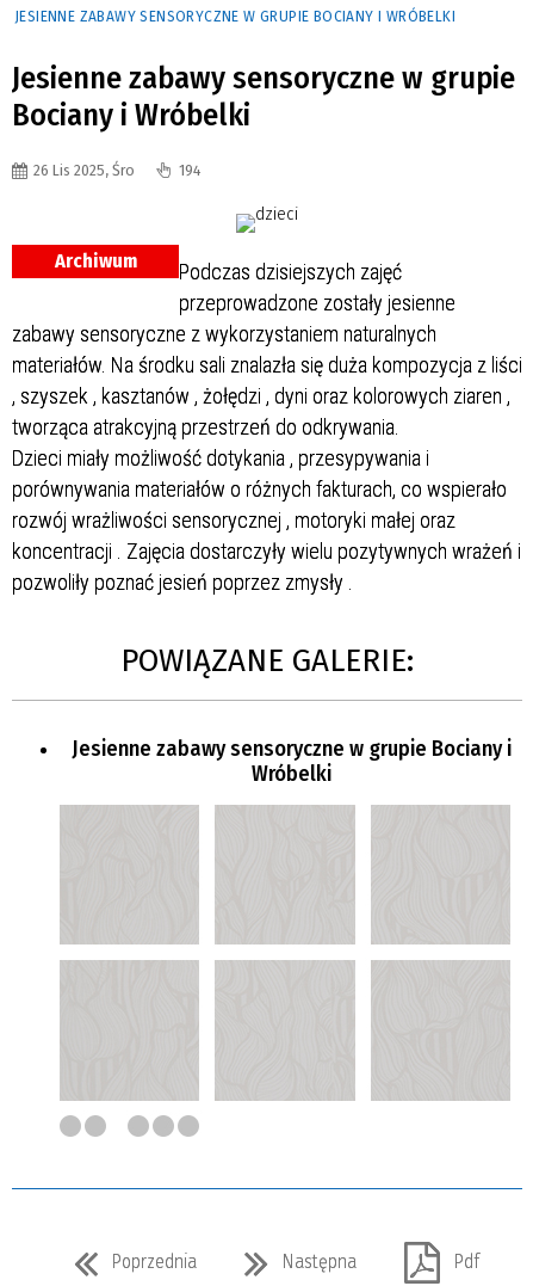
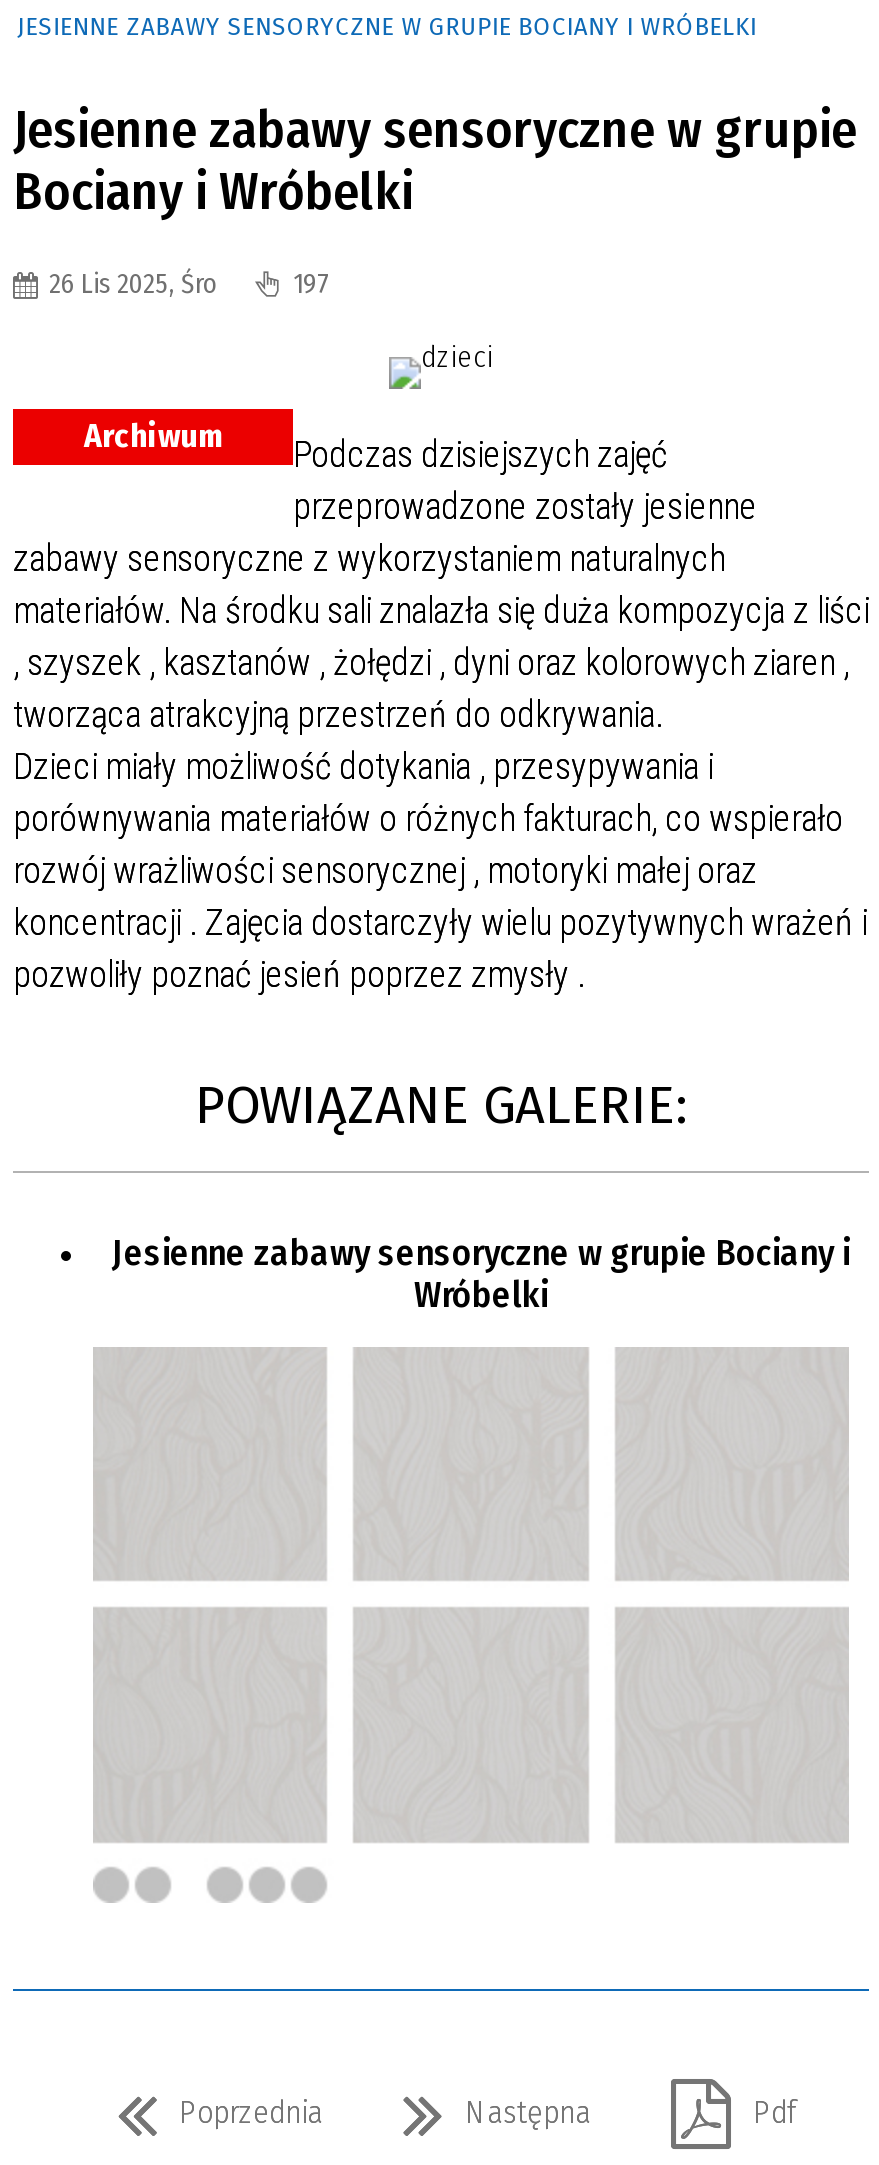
- 194
+ 197
